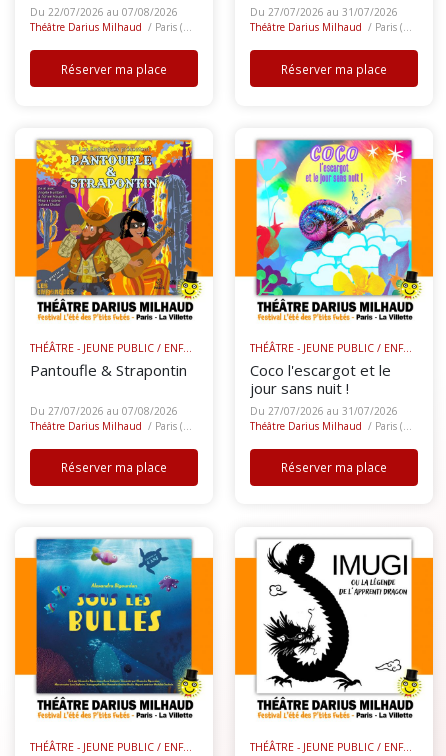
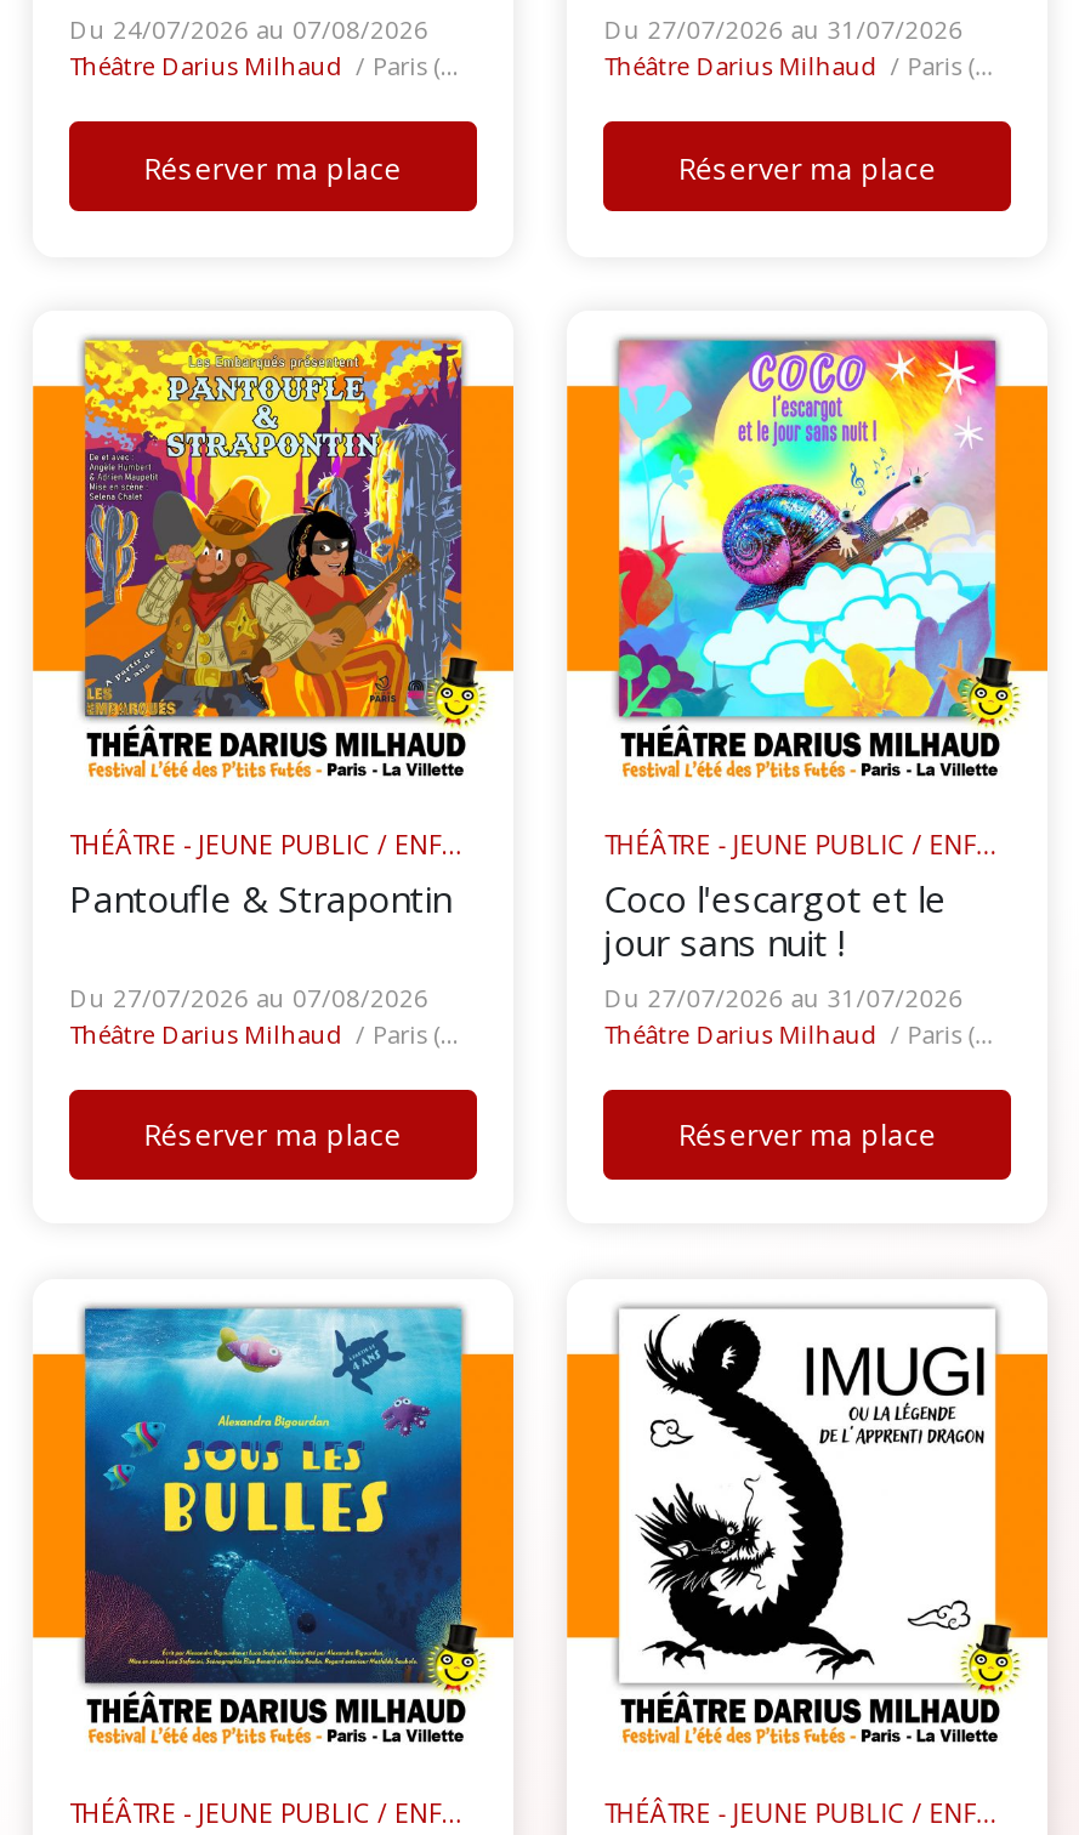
- Du 22/07/2026 au 07/08/2026
+ Du 24/07/2026 au 07/08/2026
